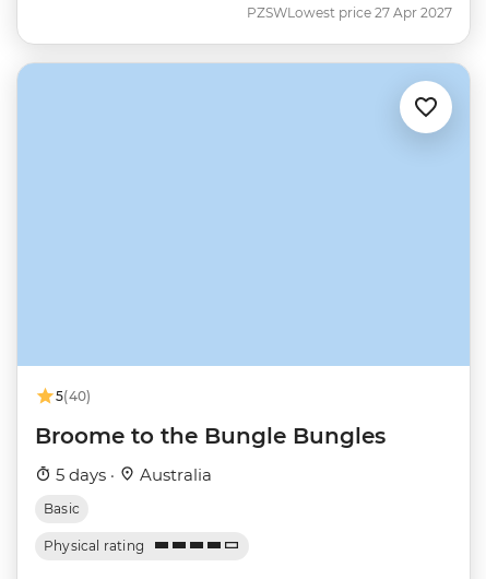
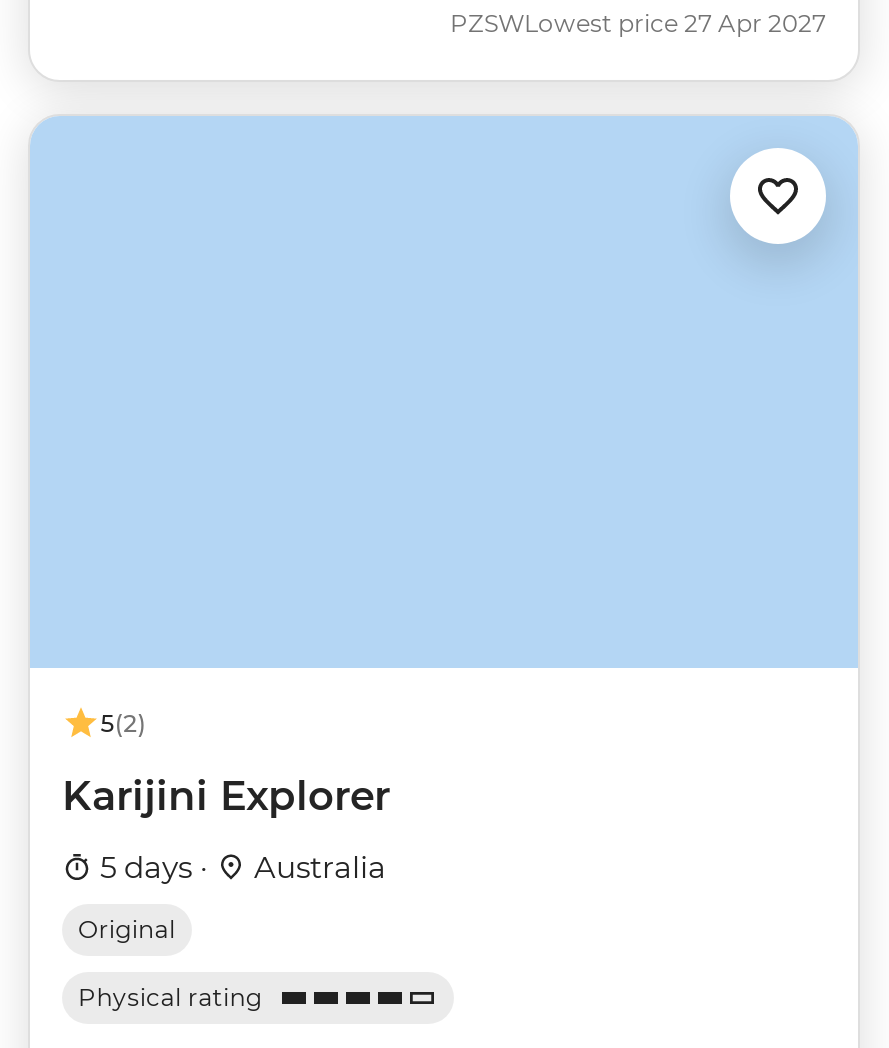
- 5(40)
+ 5(2)

- Broome to the Bungle Bungles
+ Karijini Explorer

- Basic
+ Original
